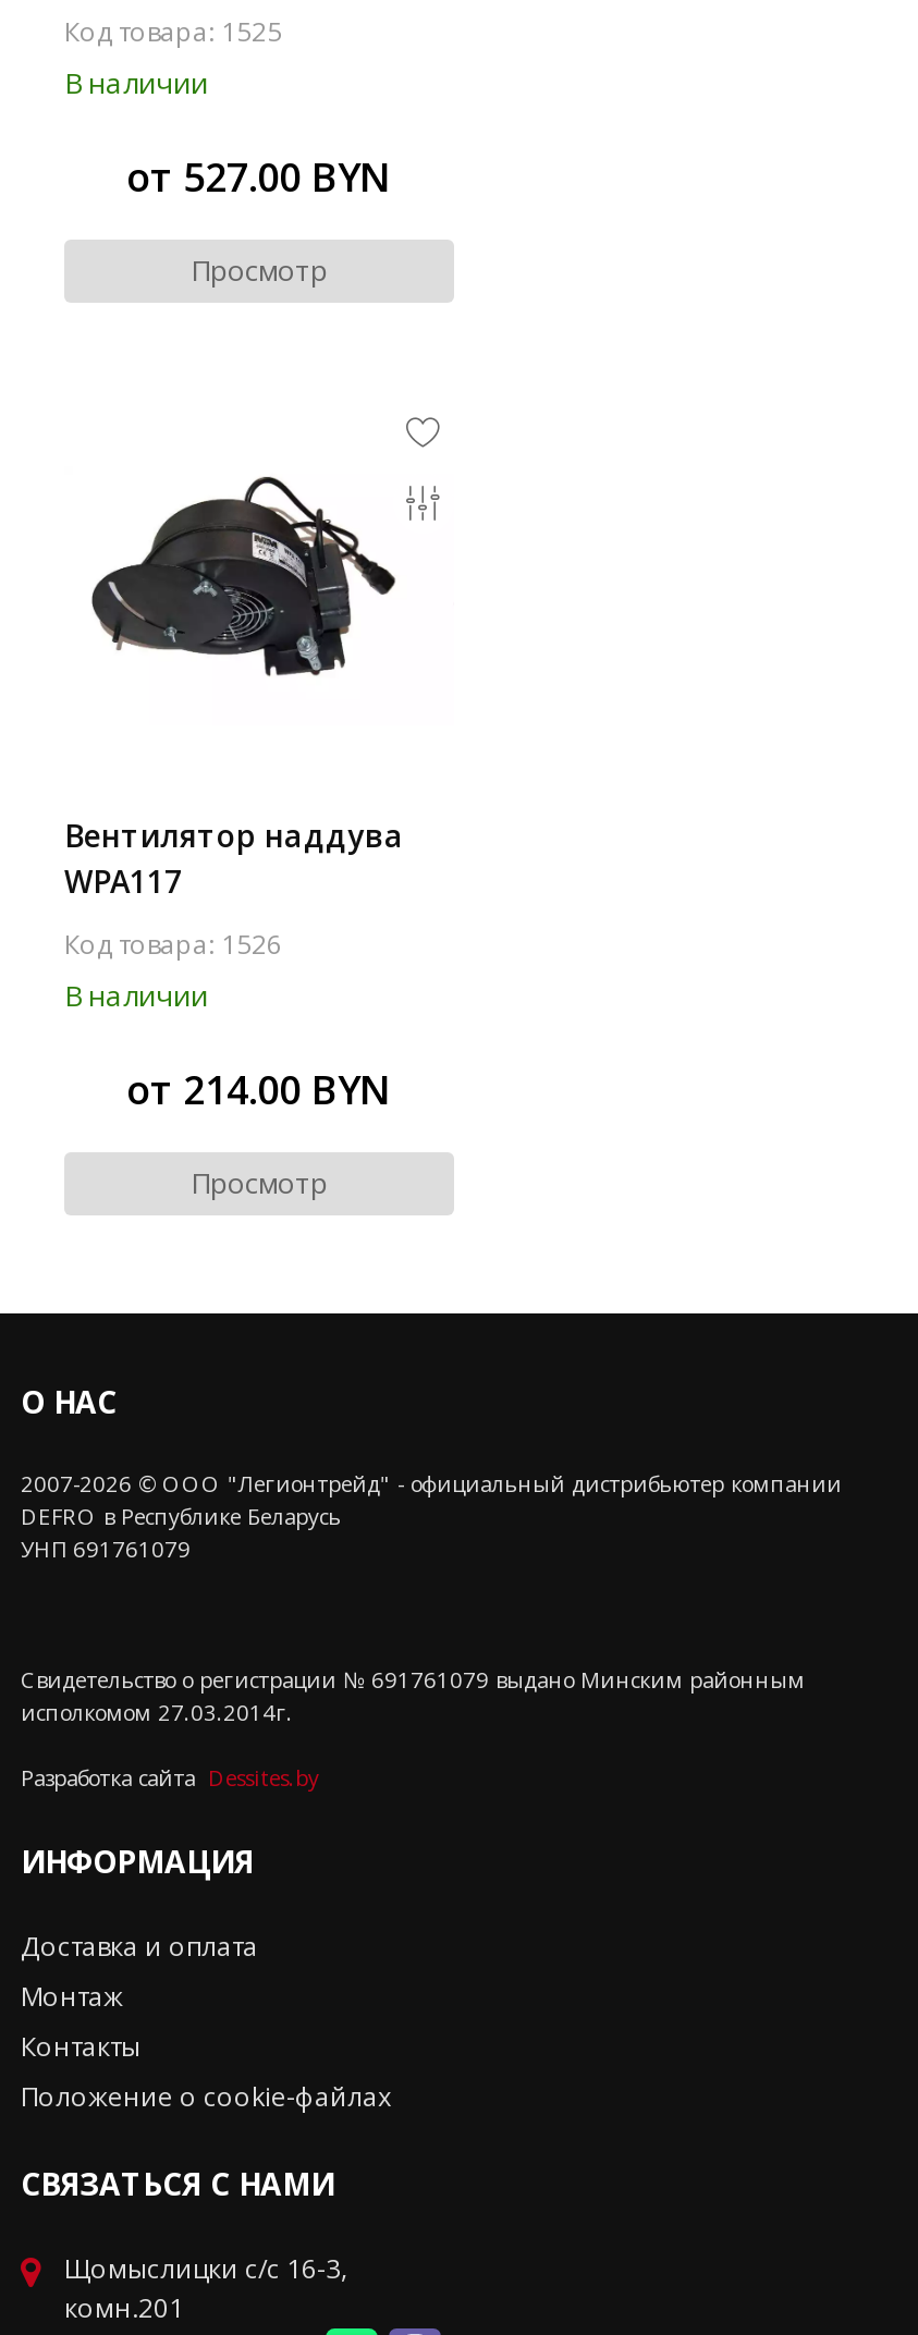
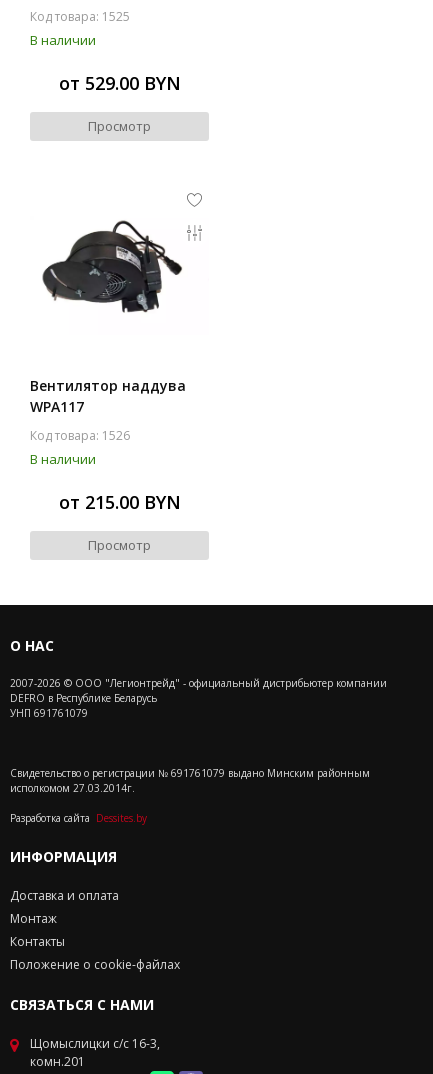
- от 527.00 BYN
+ от 529.00 BYN

- от 214.00 BYN
+ от 215.00 BYN
